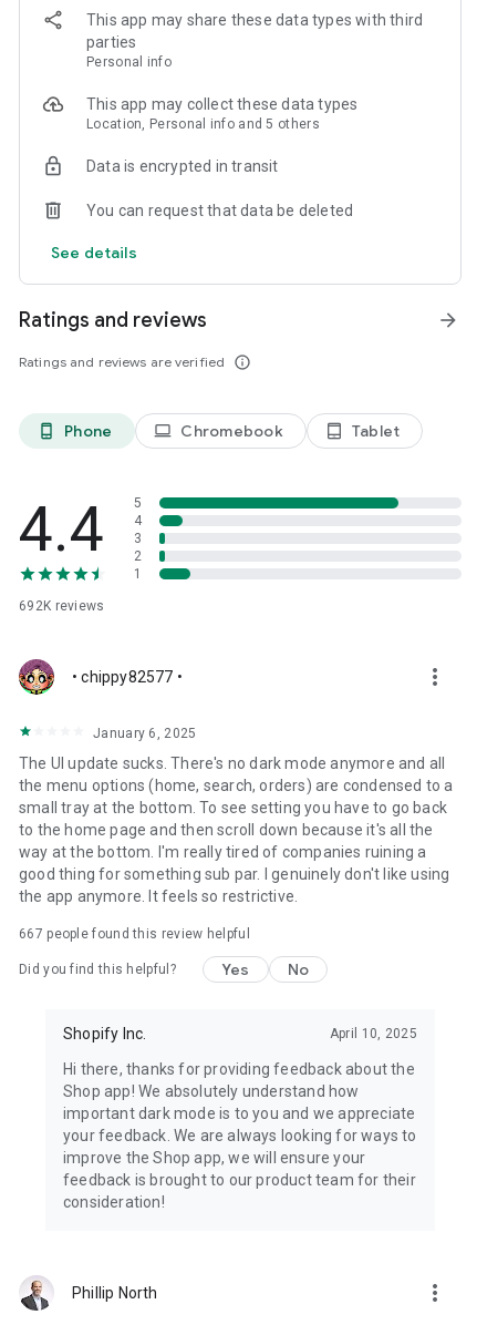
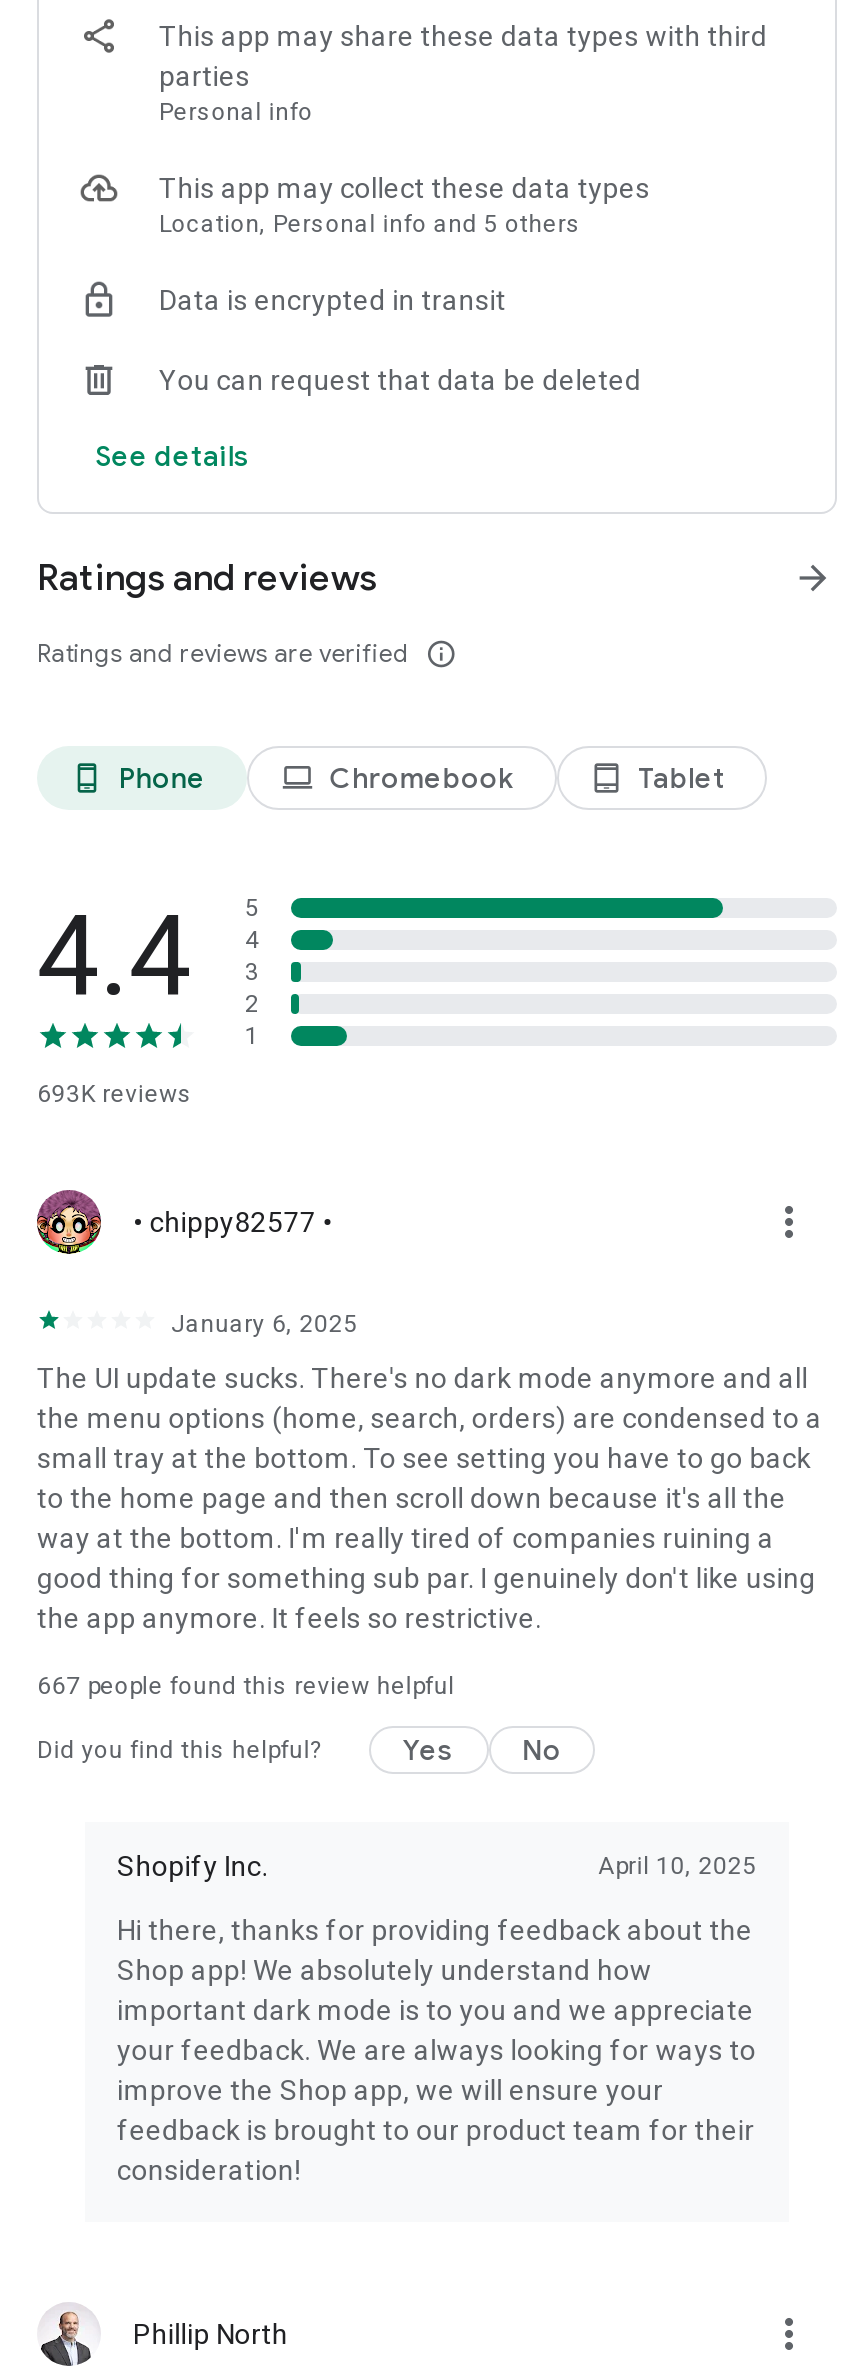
- 692K reviews
+ 693K reviews
